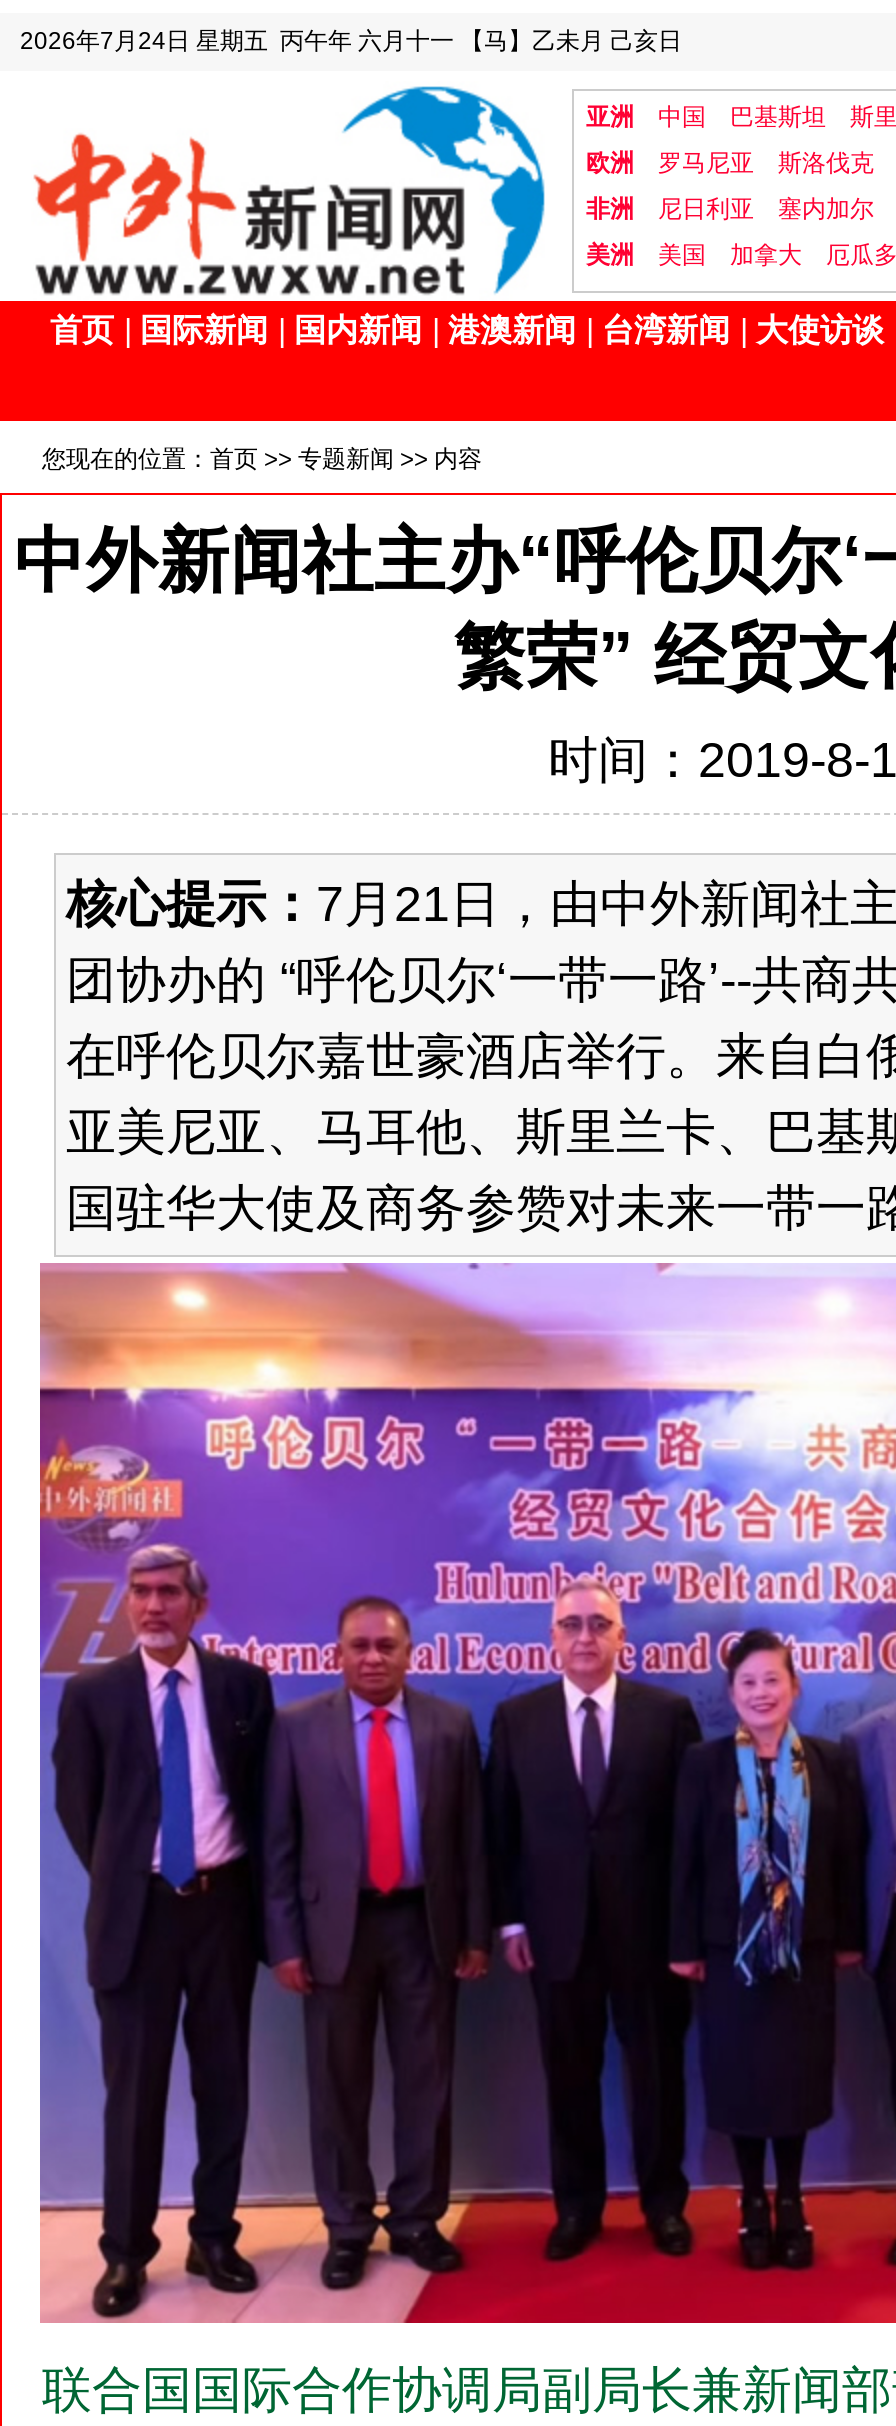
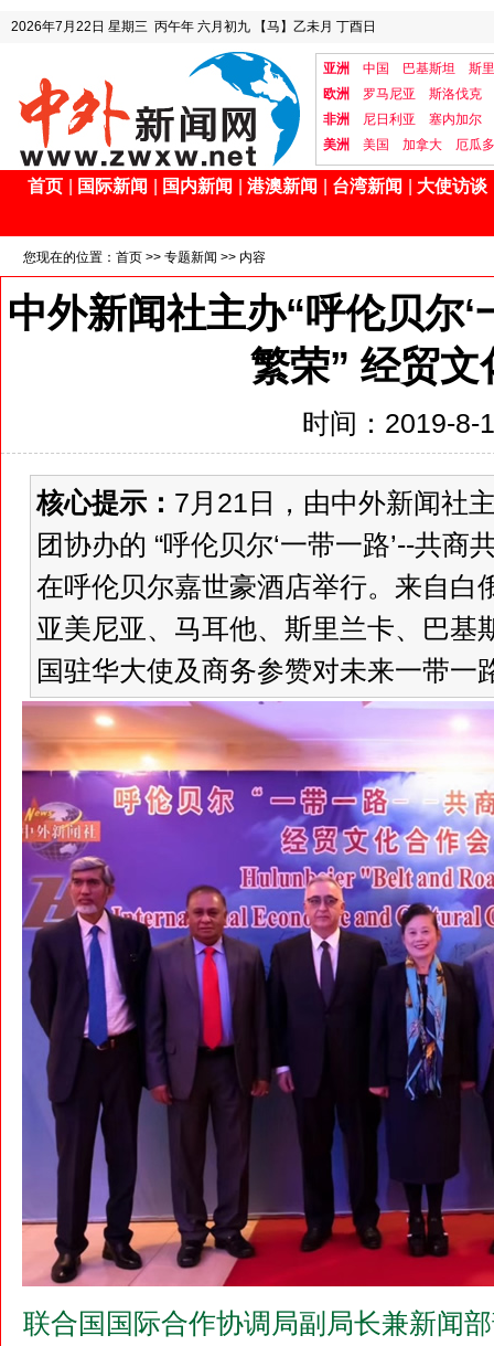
- 2026年7月24日星期五丙午年 六月十一 【马】乙未月 己亥日
+ 2026年7月22日星期三丙午年 六月初九 【马】乙未月 丁酉日
